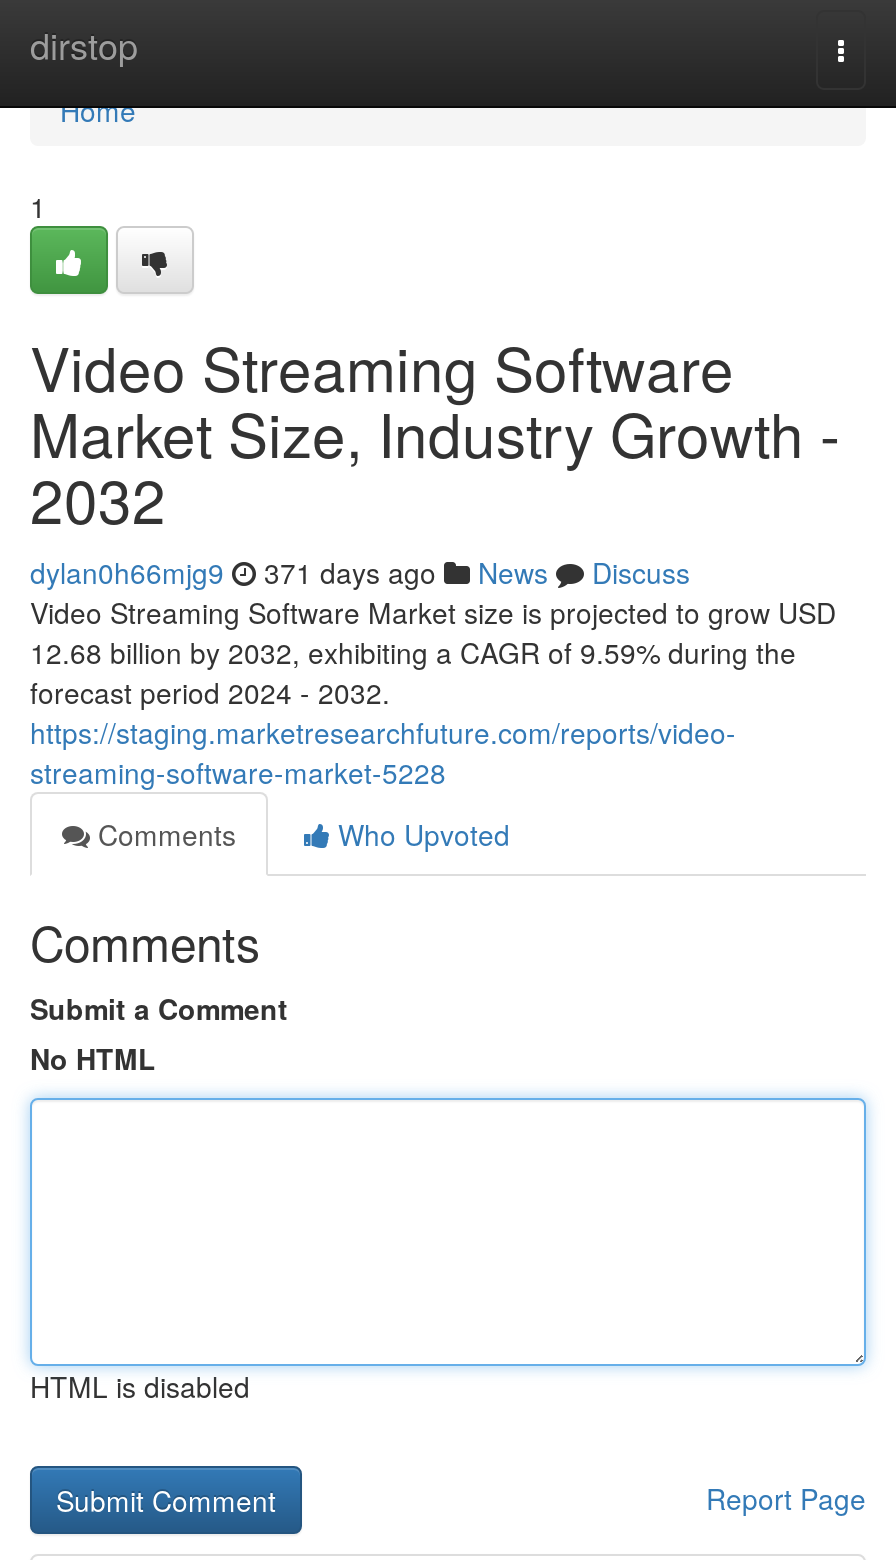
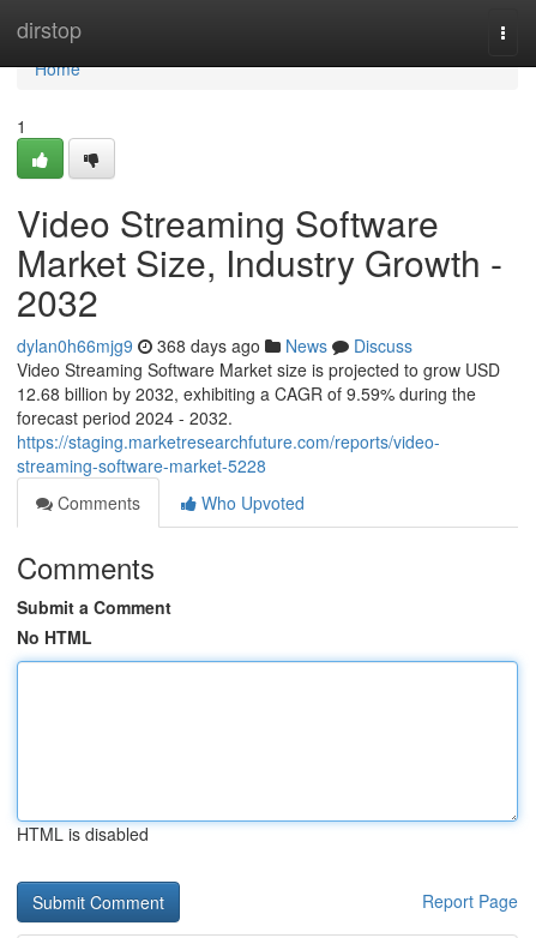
- dylan0h66mjg9 371 days ago News Discuss
+ dylan0h66mjg9 368 days ago News Discuss
